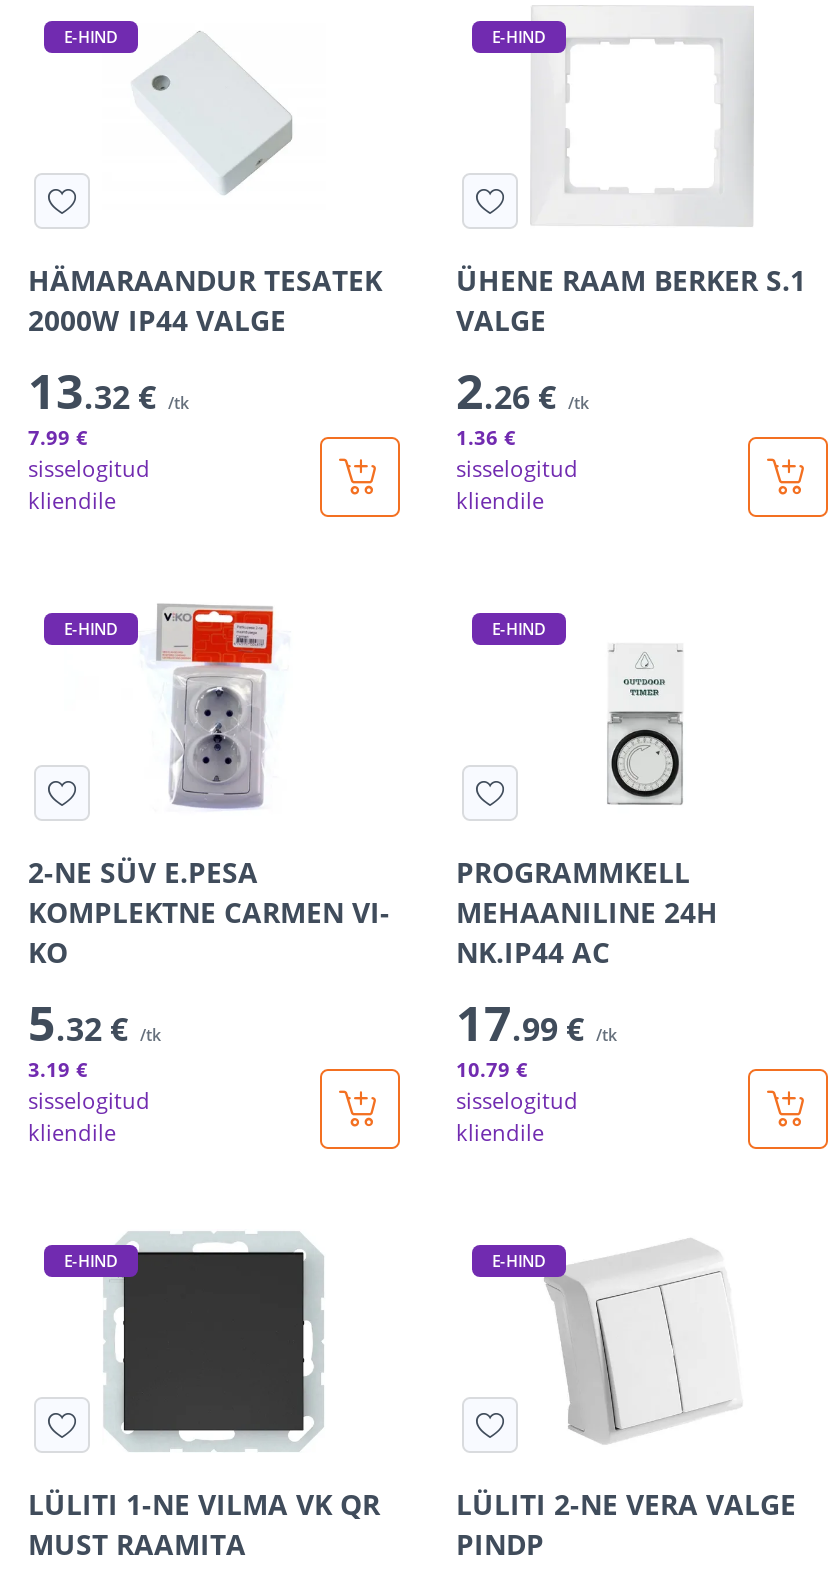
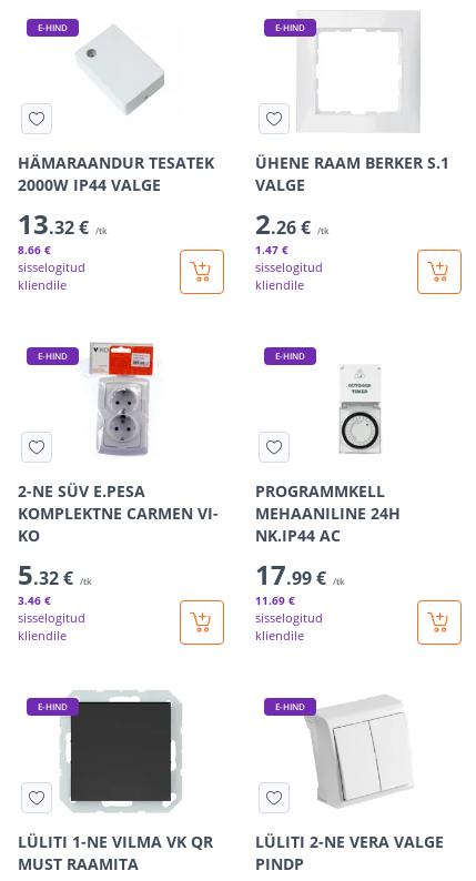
- 7.99 €
+ 8.66 €

- 1.36 €
+ 1.47 €

- 3.19 €
+ 3.46 €

- 10.79 €
+ 11.69 €
